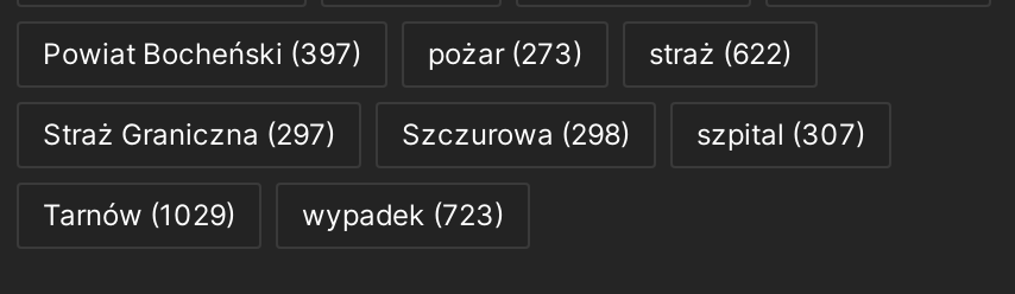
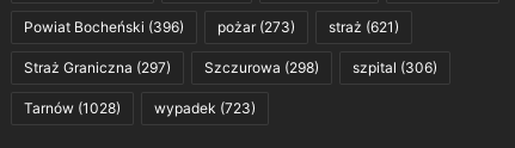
- Powiat Bocheński (397)
+ Powiat Bocheński (396)

- straż (622)
+ straż (621)

- Straż Graniczna (297) Szczurowa (298) szpital (307)
+ Straż Graniczna (297) Szczurowa (298) szpital (306)

- Tarnów (1029) wypadek (723)
+ Tarnów (1028) wypadek (723)
